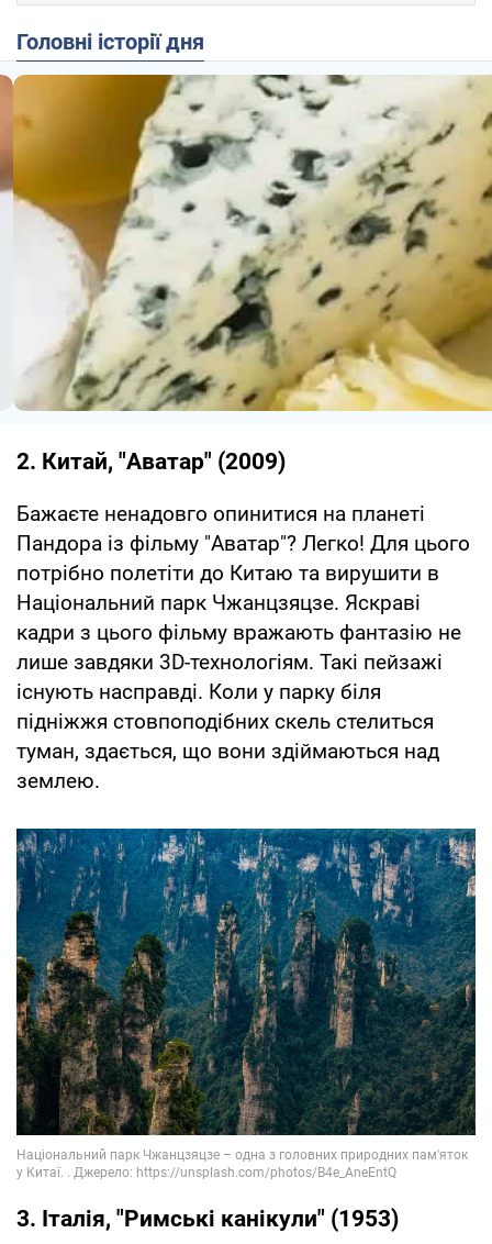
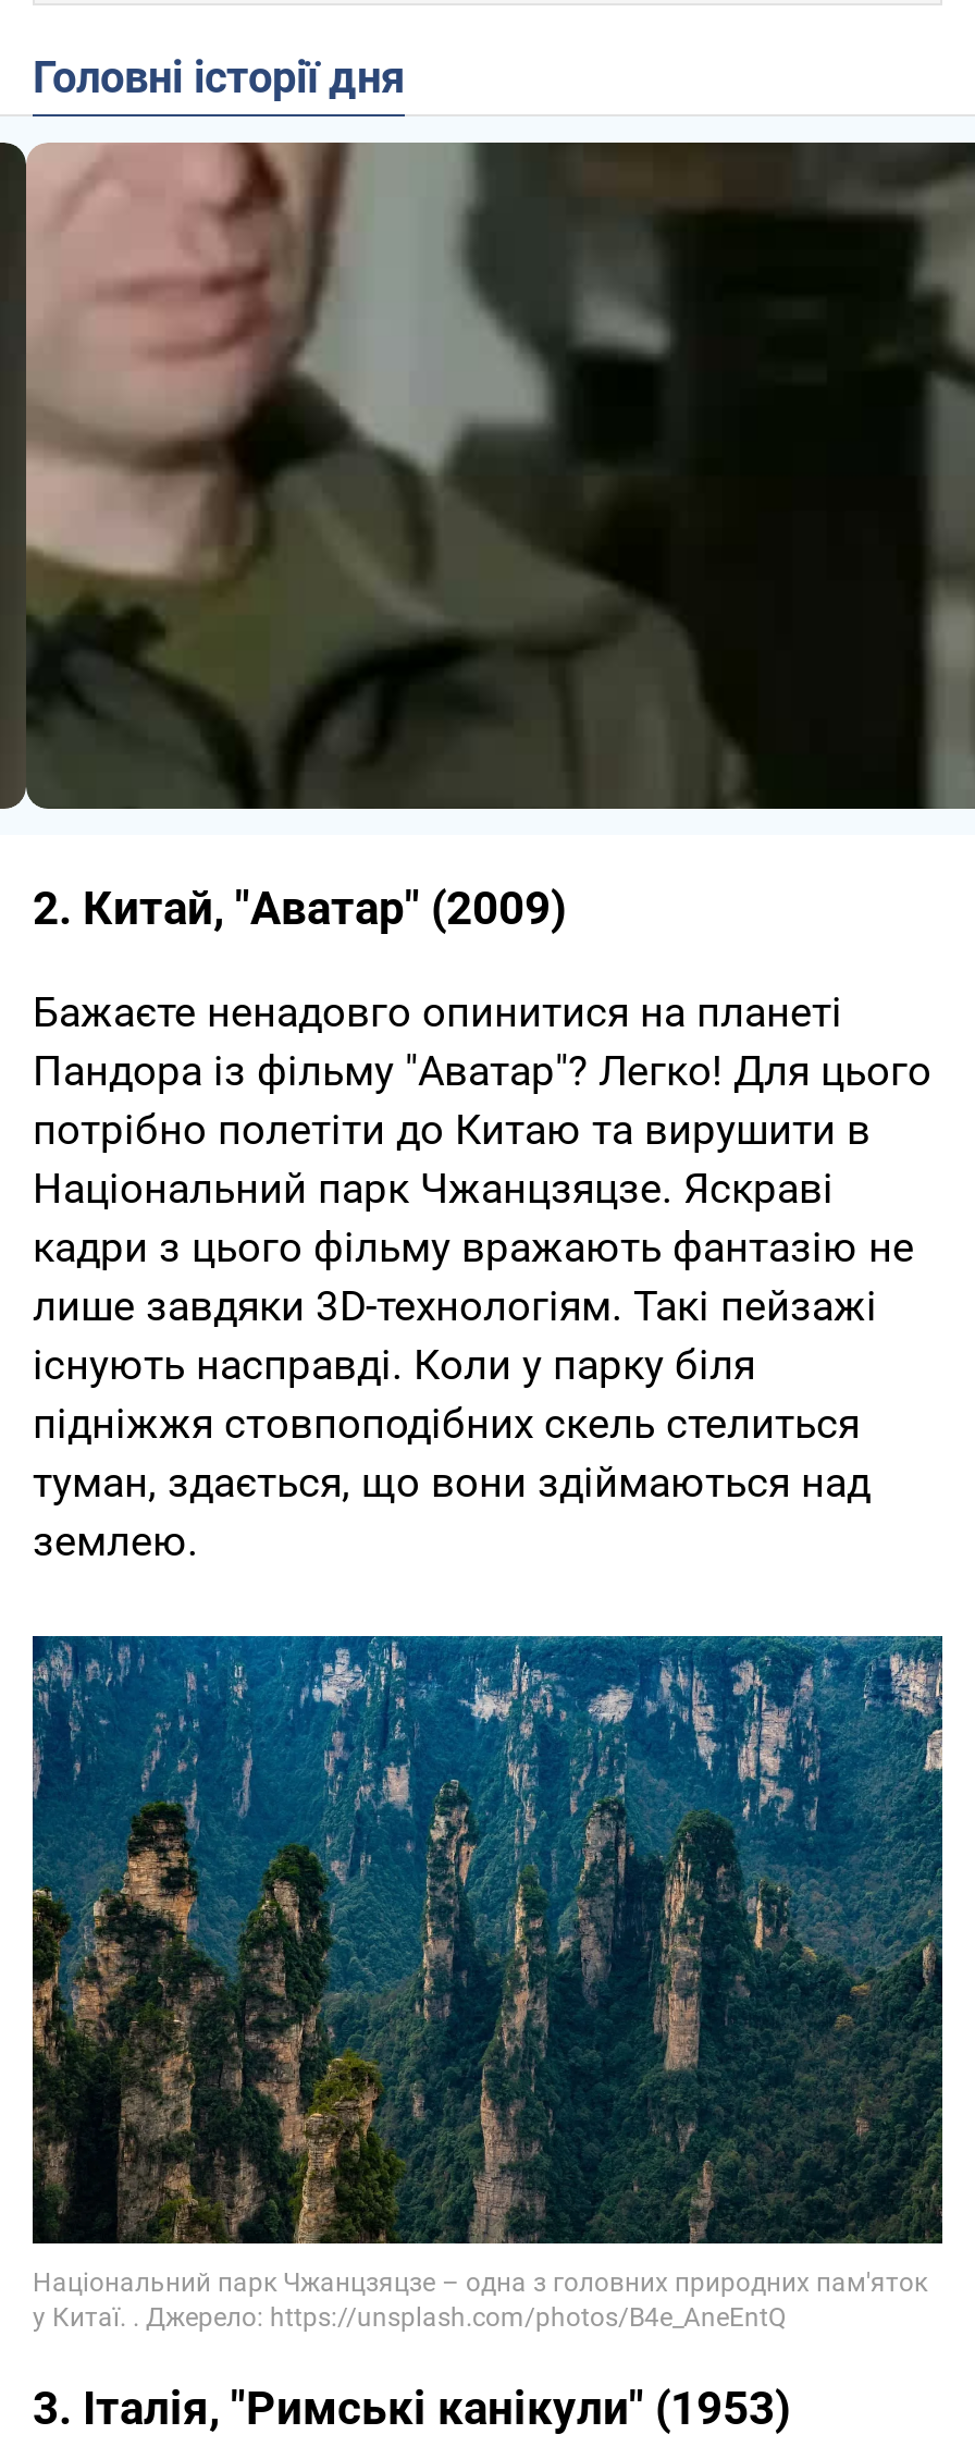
- [image]
+ [image]
